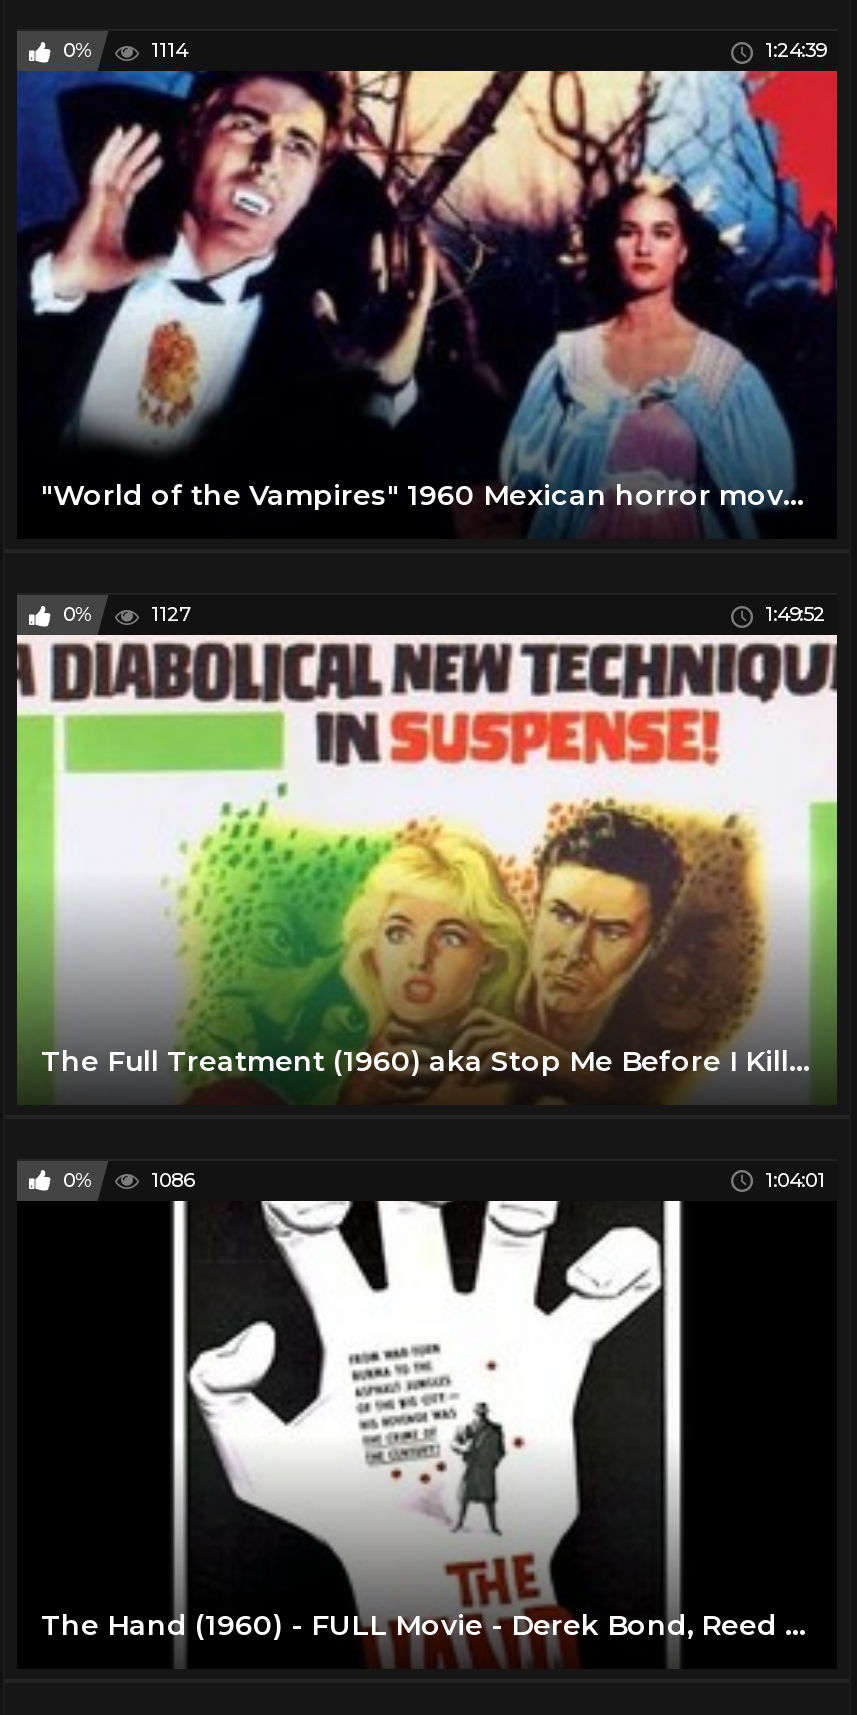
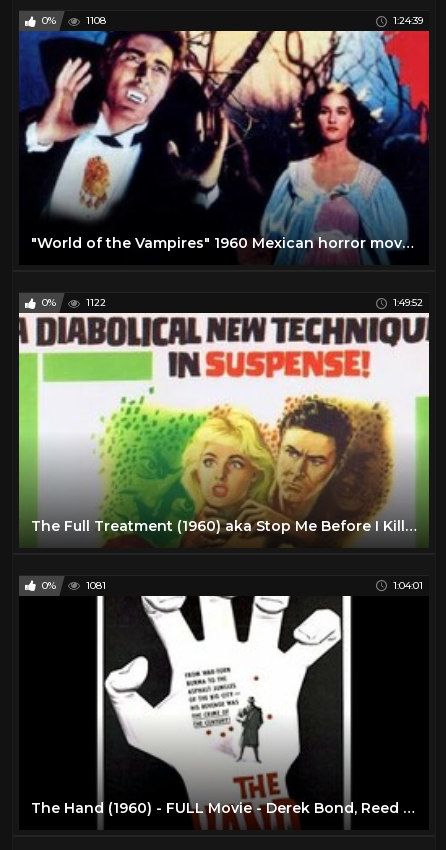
- 1114
+ 1108

- 1127
+ 1122

- 1086
+ 1081
